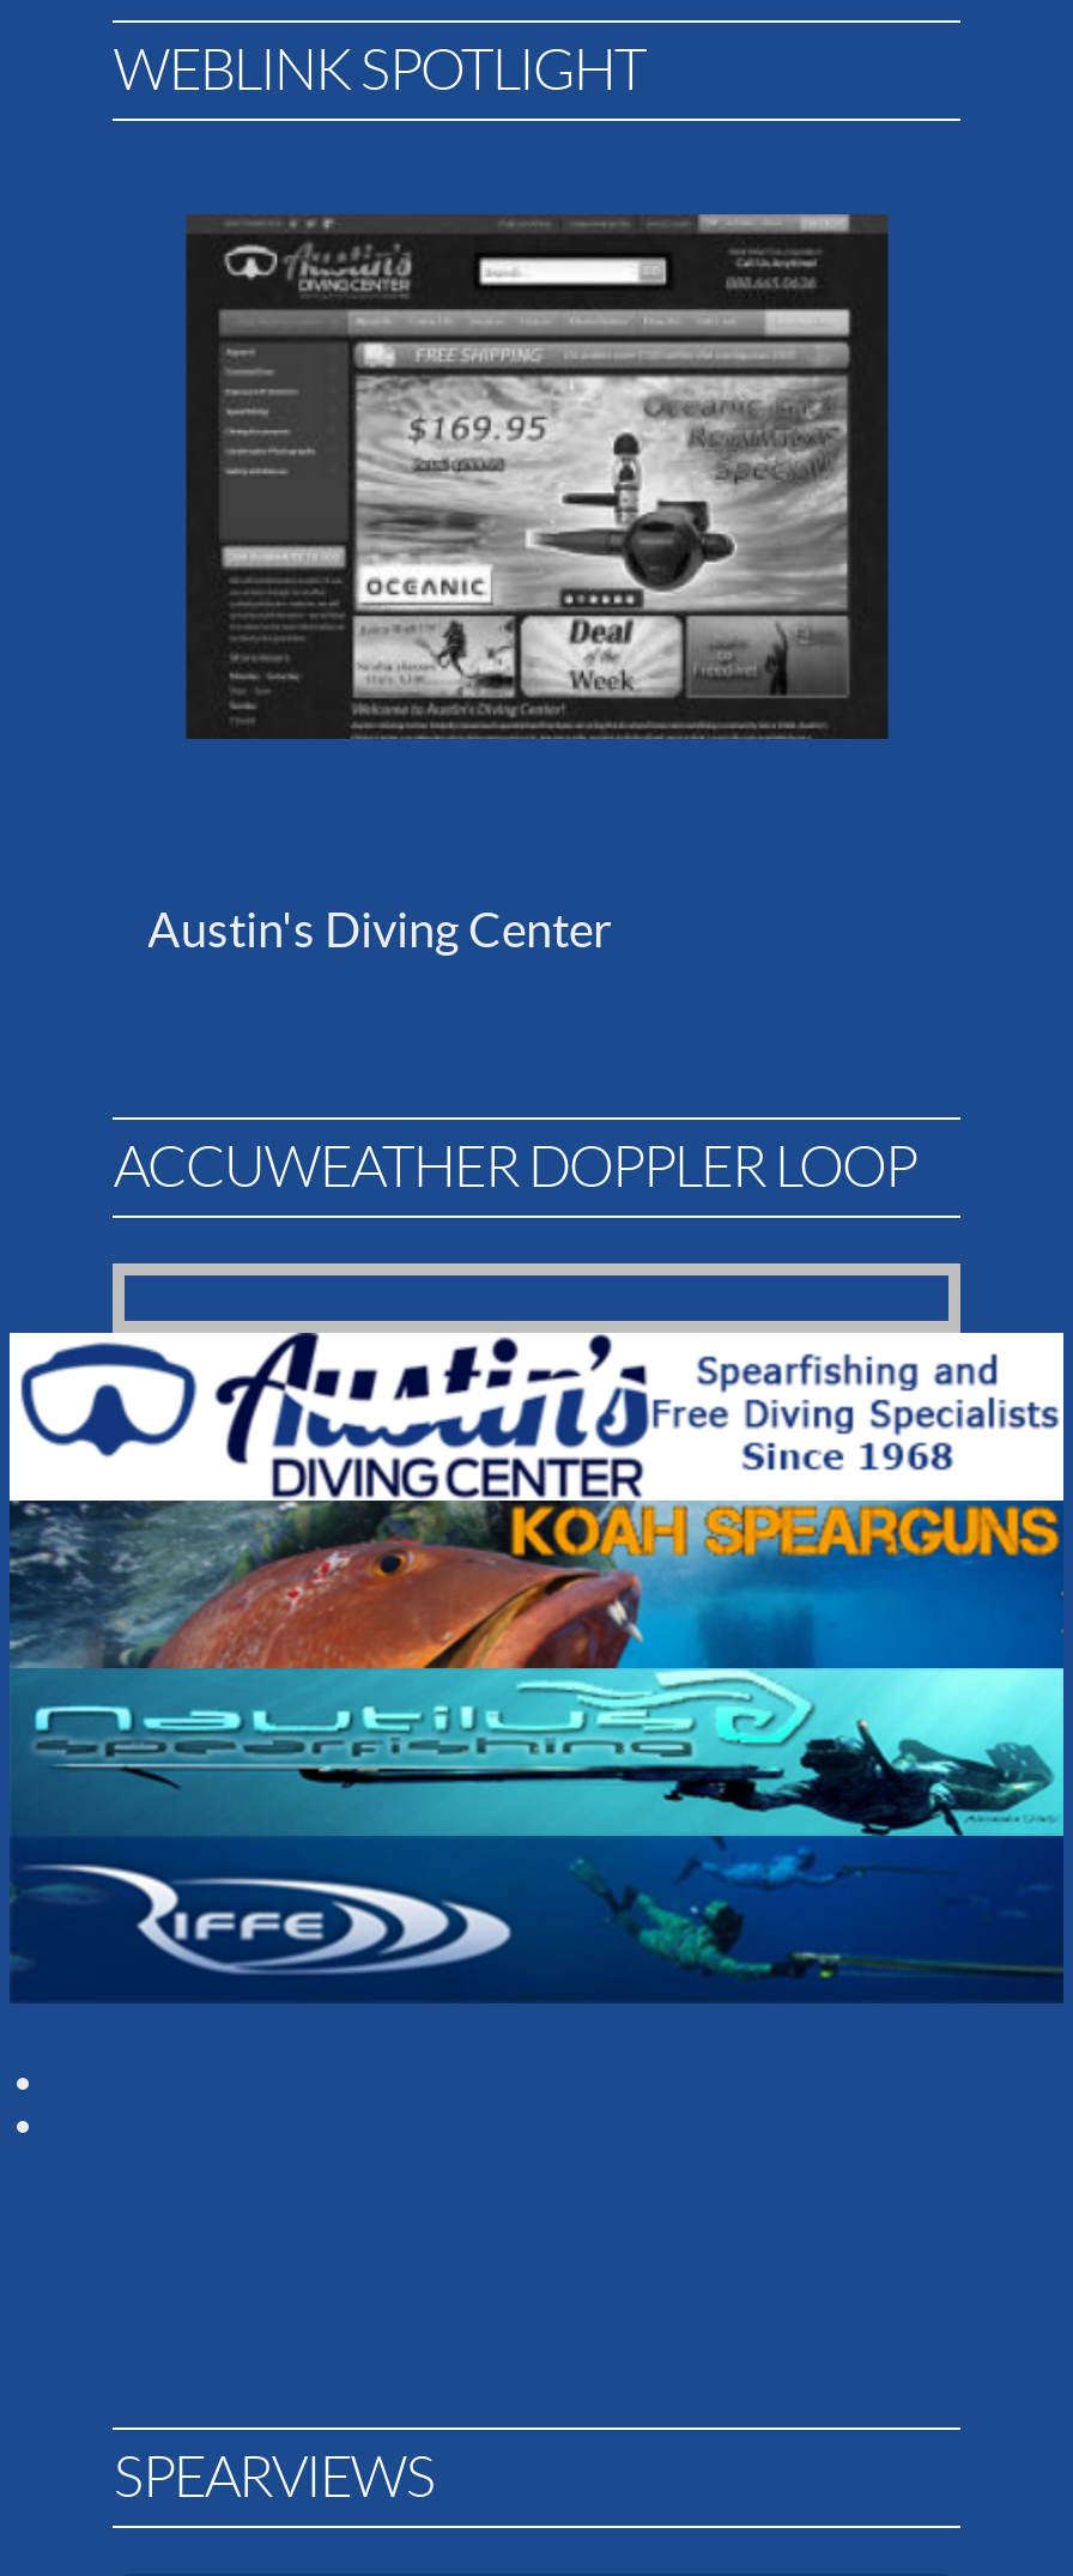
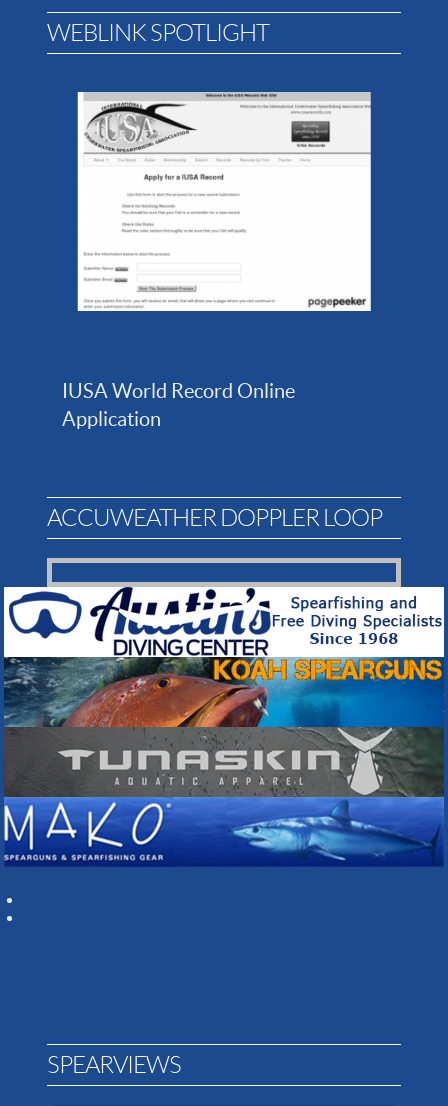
- [image]
+ [image]

- Austin's Diving Center
+ IUSA World Record Online
+ Application

- [image]
+ [image]
